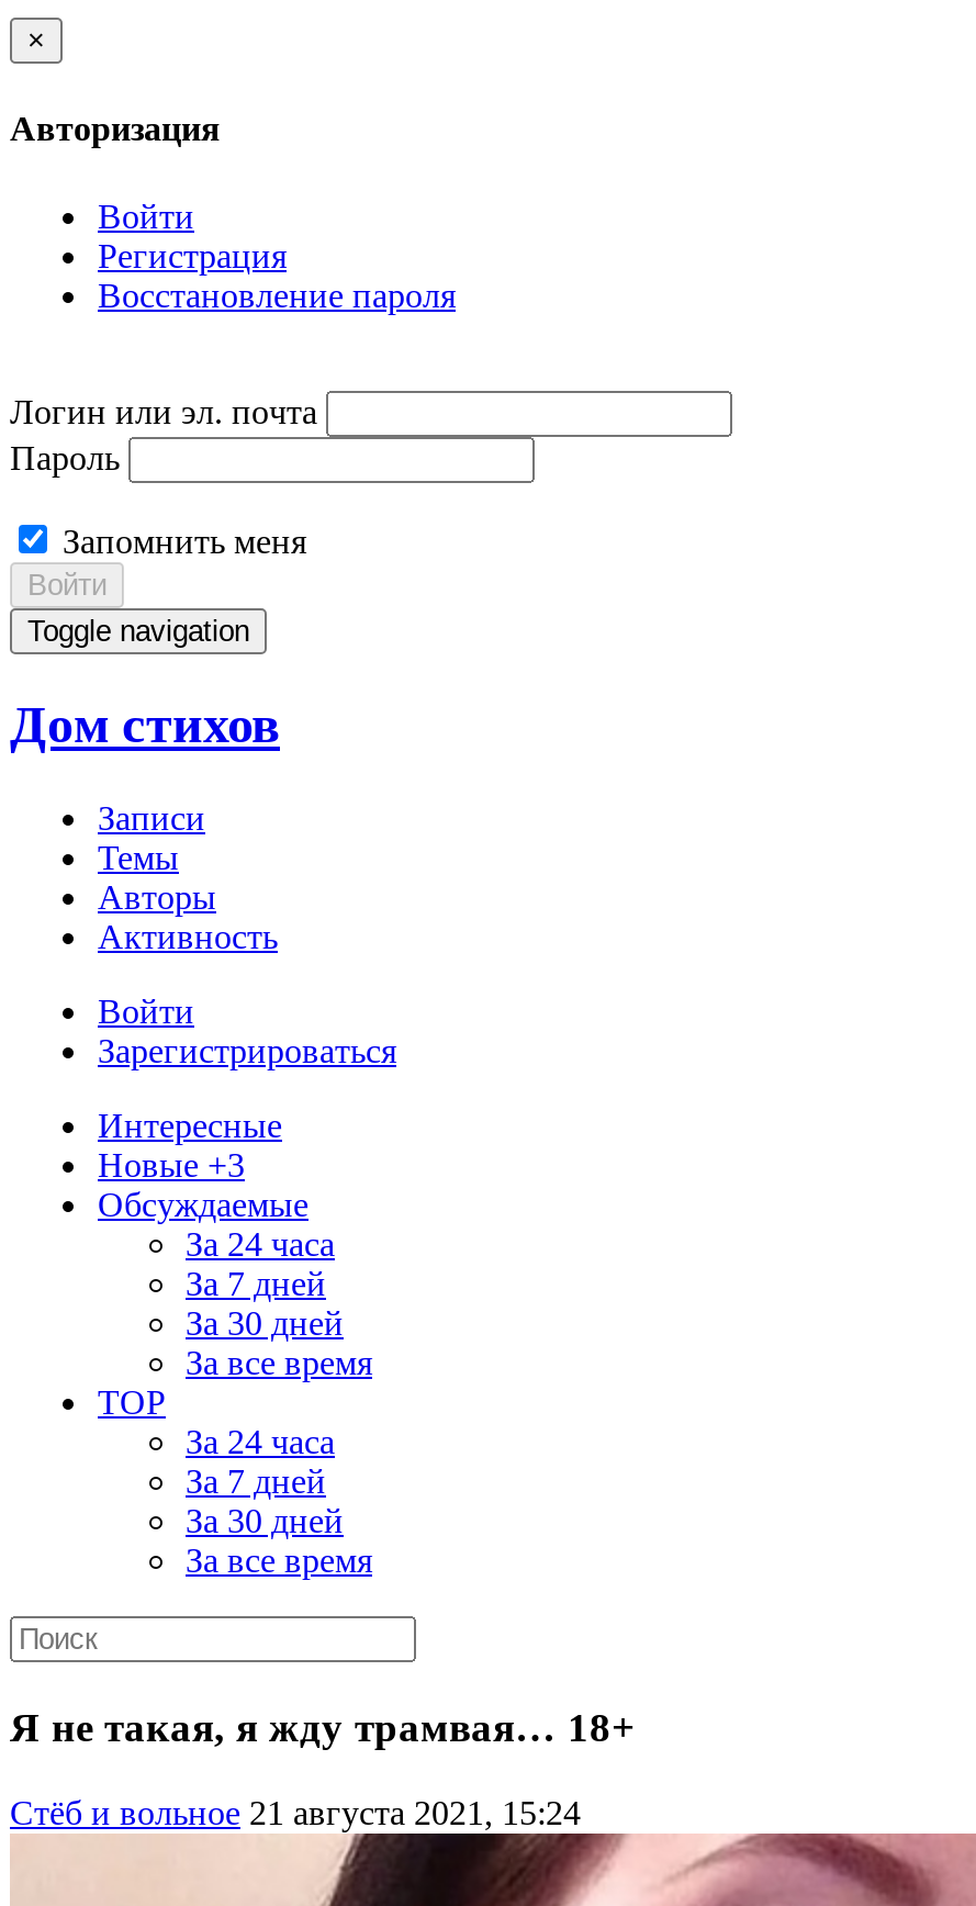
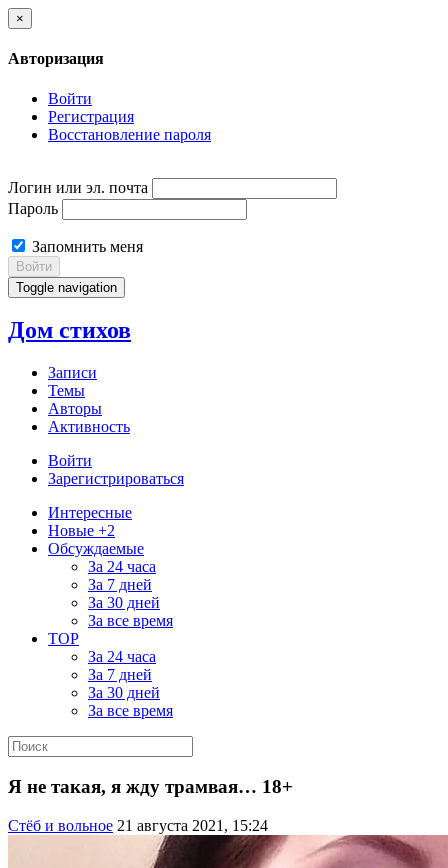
- Новые +3
+ Новые +2
